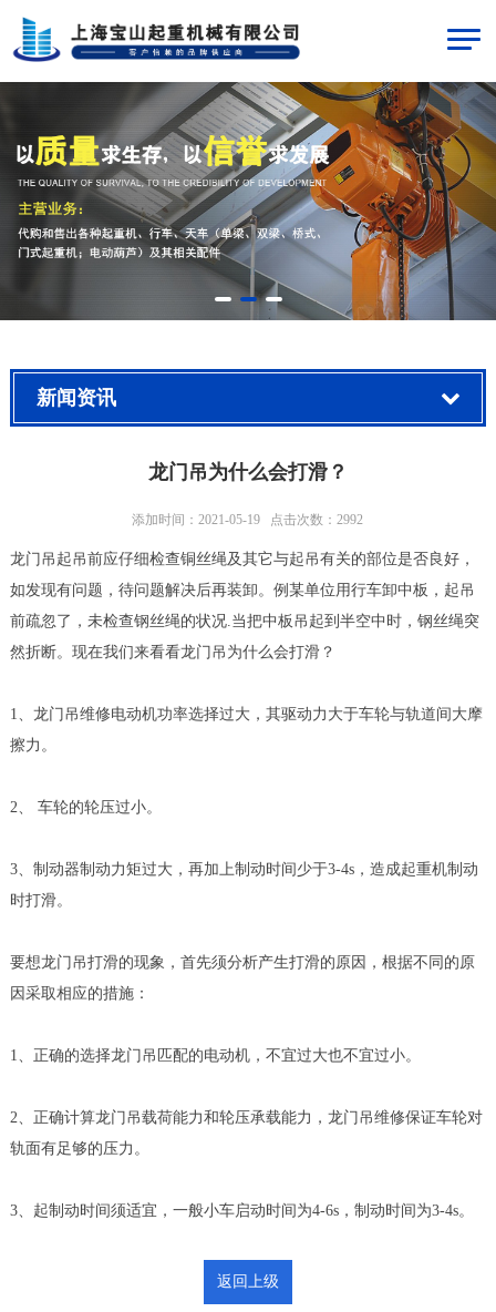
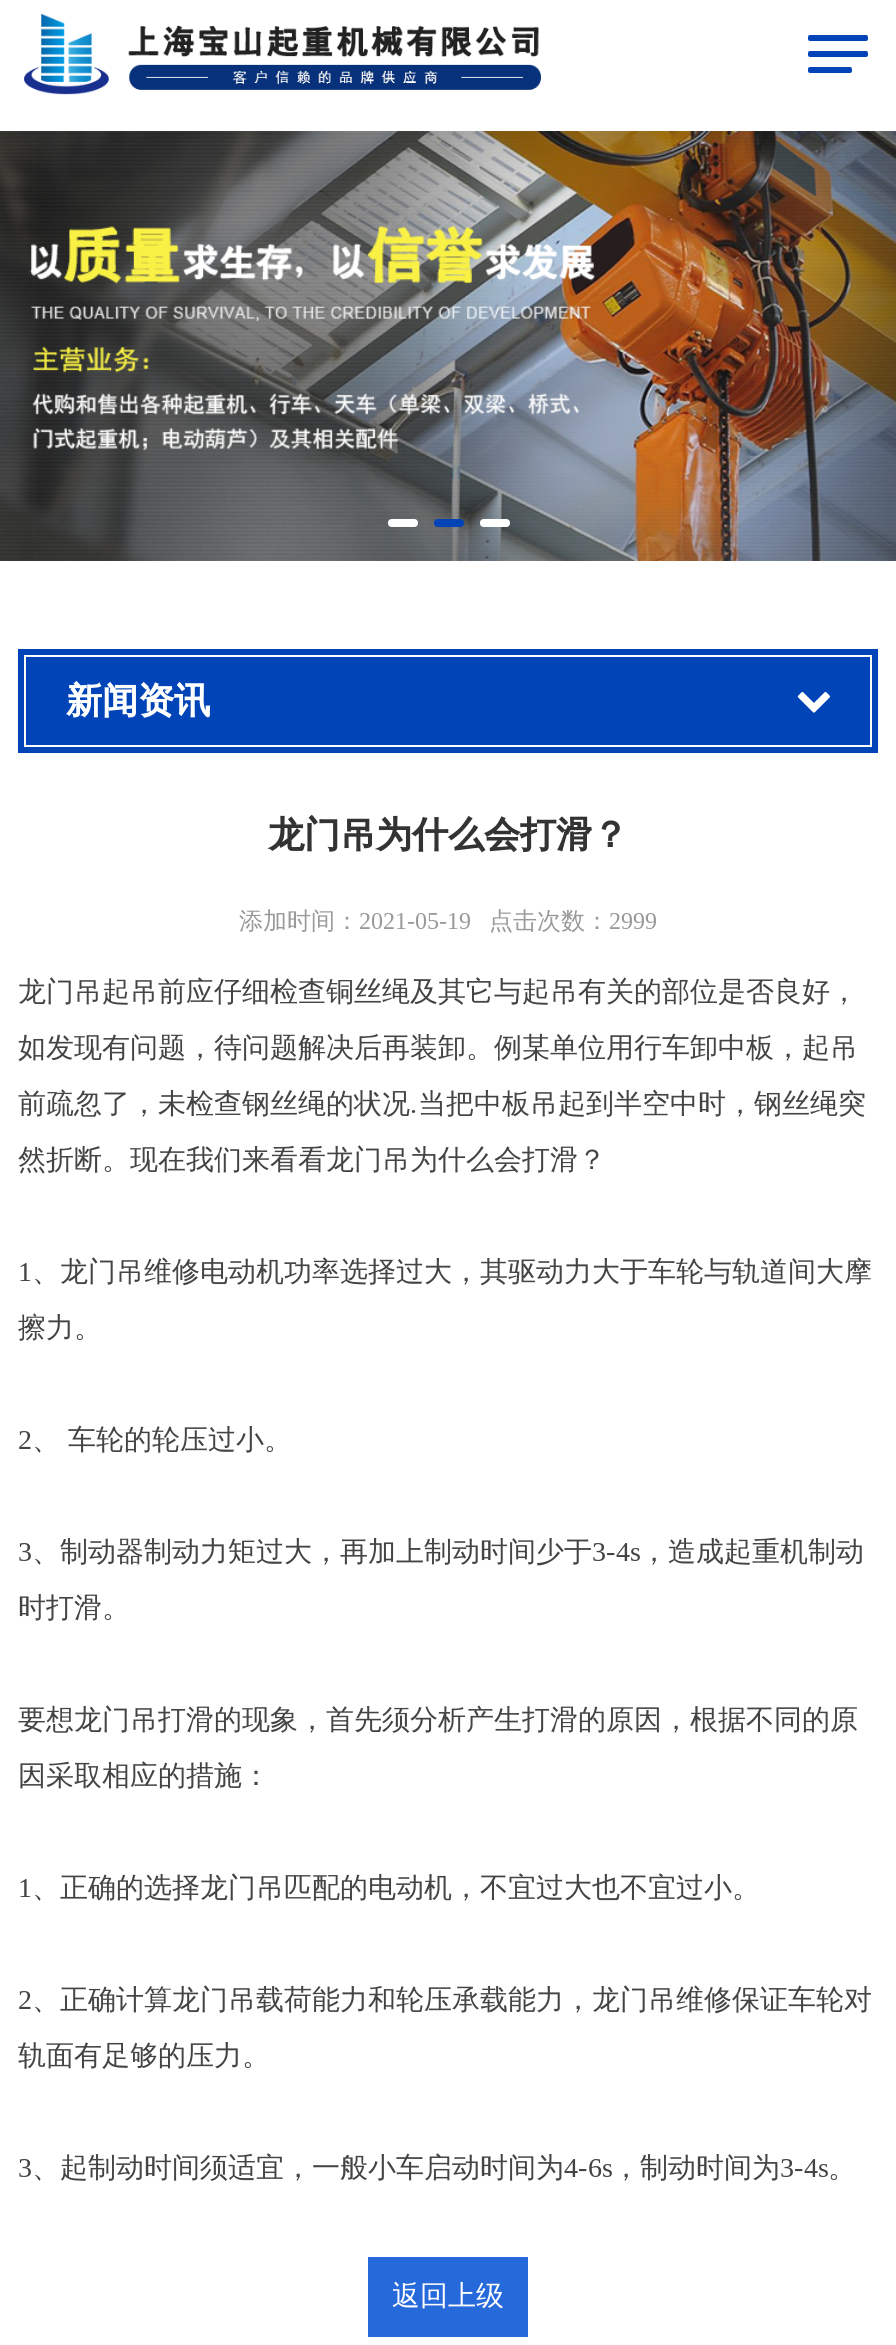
- 添加时间：2021-05-19 点击次数：2992
+ 添加时间：2021-05-19 点击次数：2999
